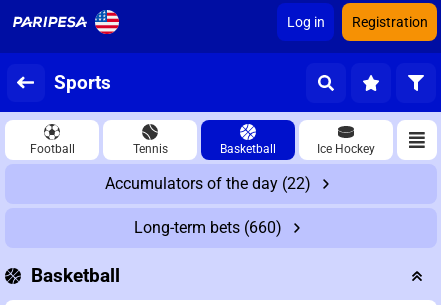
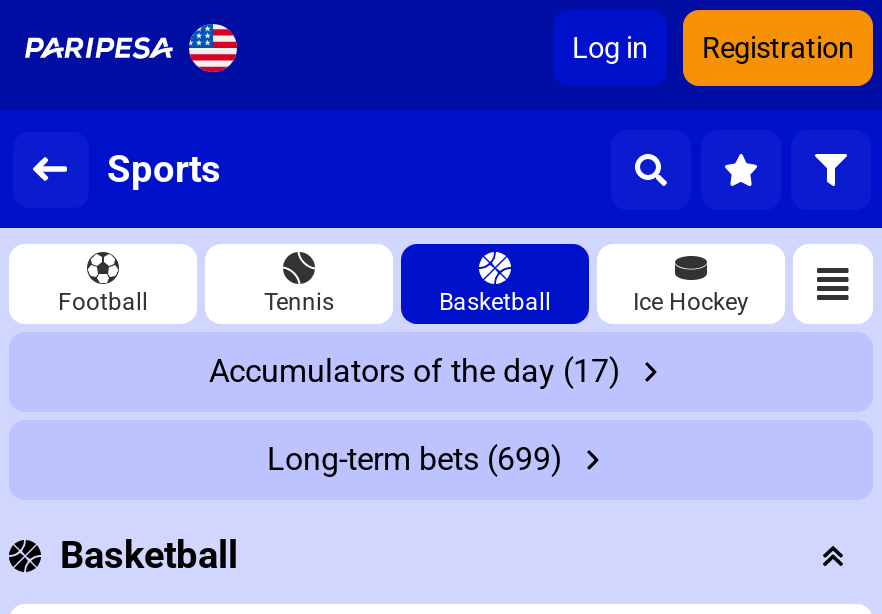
- Accumulators of the day (22)
+ Accumulators of the day (17)

- Long-term bets (660)
+ Long-term bets (699)
